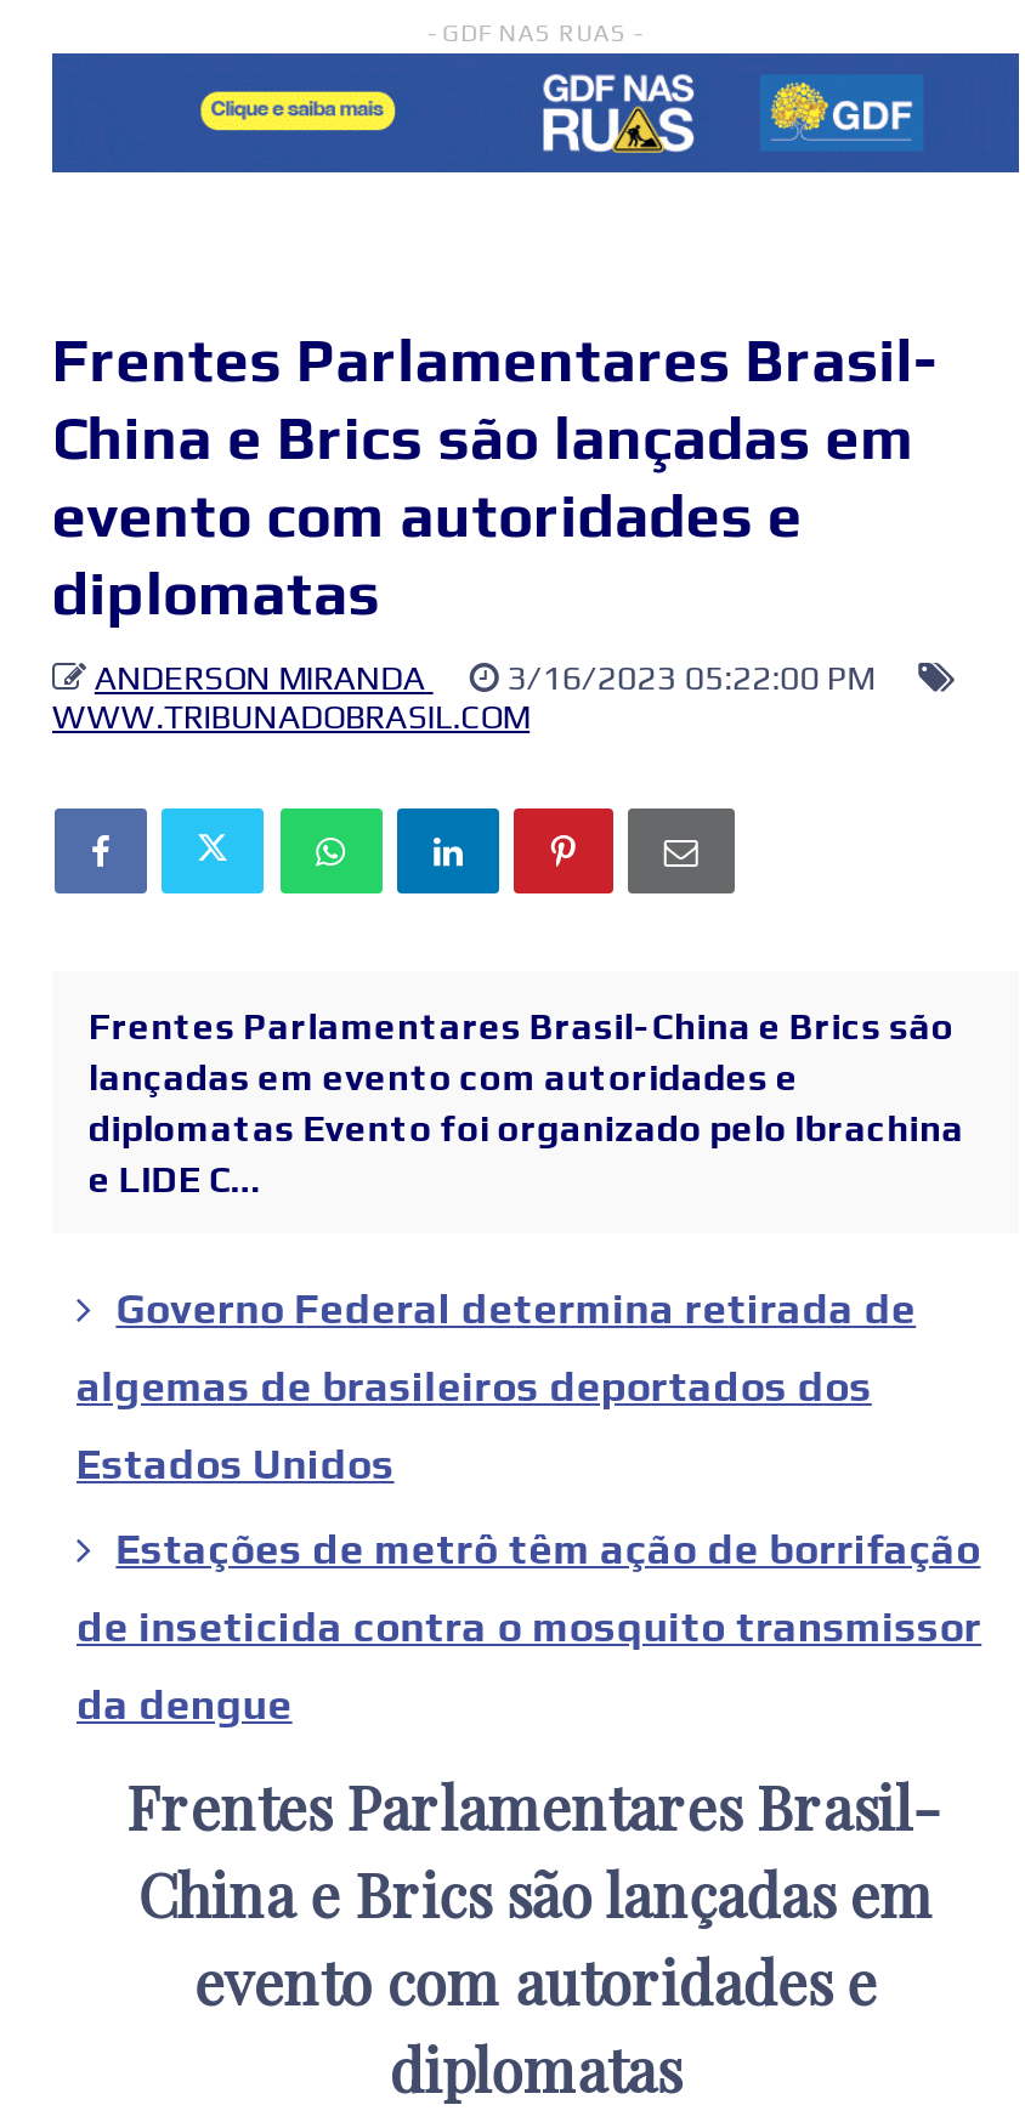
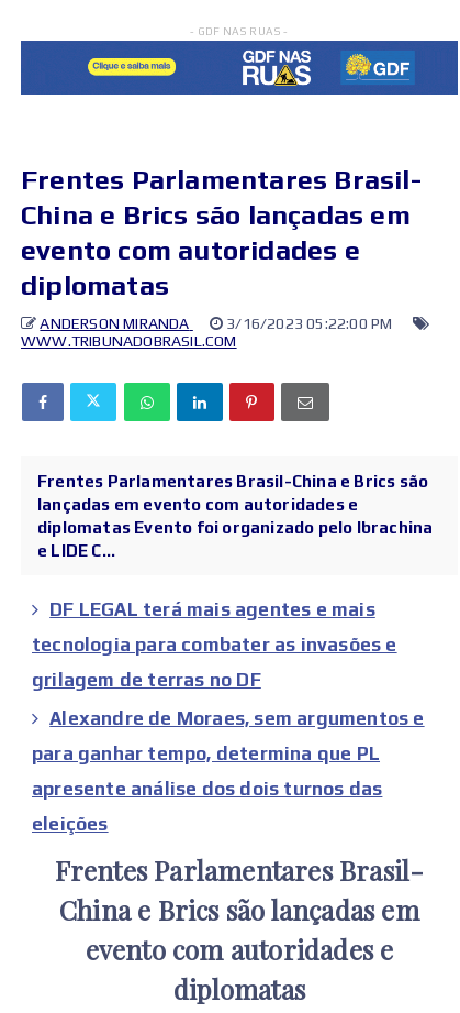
- Governo Federal determina retirada de
- algemas de brasileiros deportados dos
- Estados Unidos
- Estações de metrô têm ação de borrifação
- de inseticida contra o mosquito transmissor
- da dengue
+ DF LEGAL terá mais agentes e mais
+ tecnologia para combater as invasões e
+ grilagem de terras no DF
+ Alexandre de Moraes, sem argumentos e
+ para ganhar tempo, determina que PL
+ apresente análise dos dois turnos das
+ eleições
